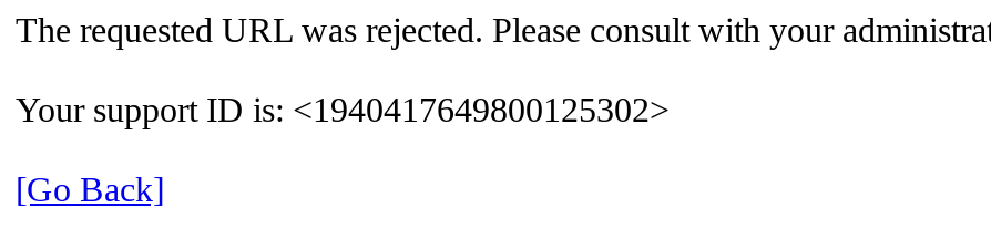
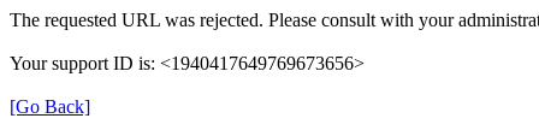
- Your support ID is: <1940417649800125302>
+ Your support ID is: <1940417649769673656>
